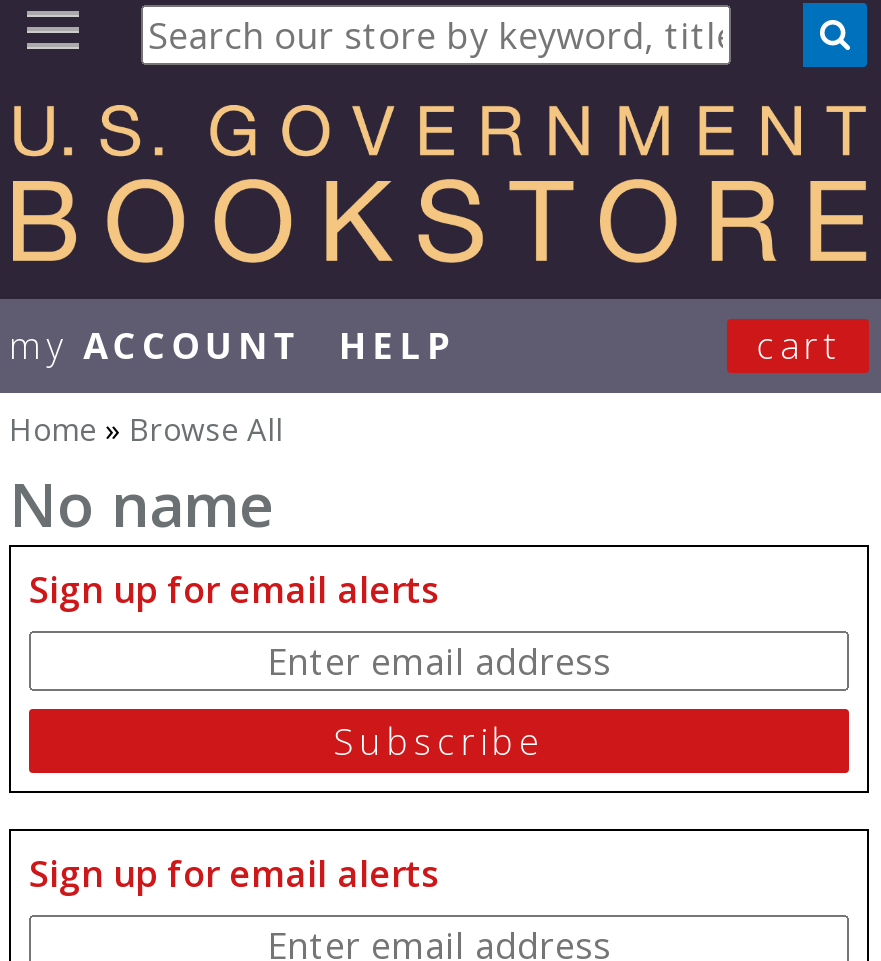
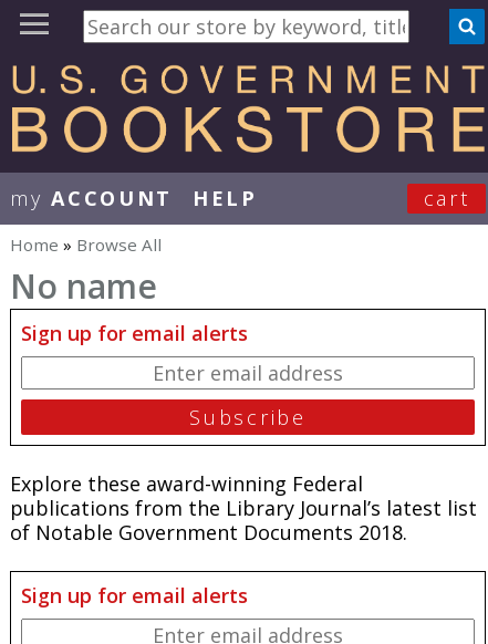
+ Explore these award-winning Federal
+ publications from the Library Journal’s latest list
+ of Notable Government Documents 2018.
